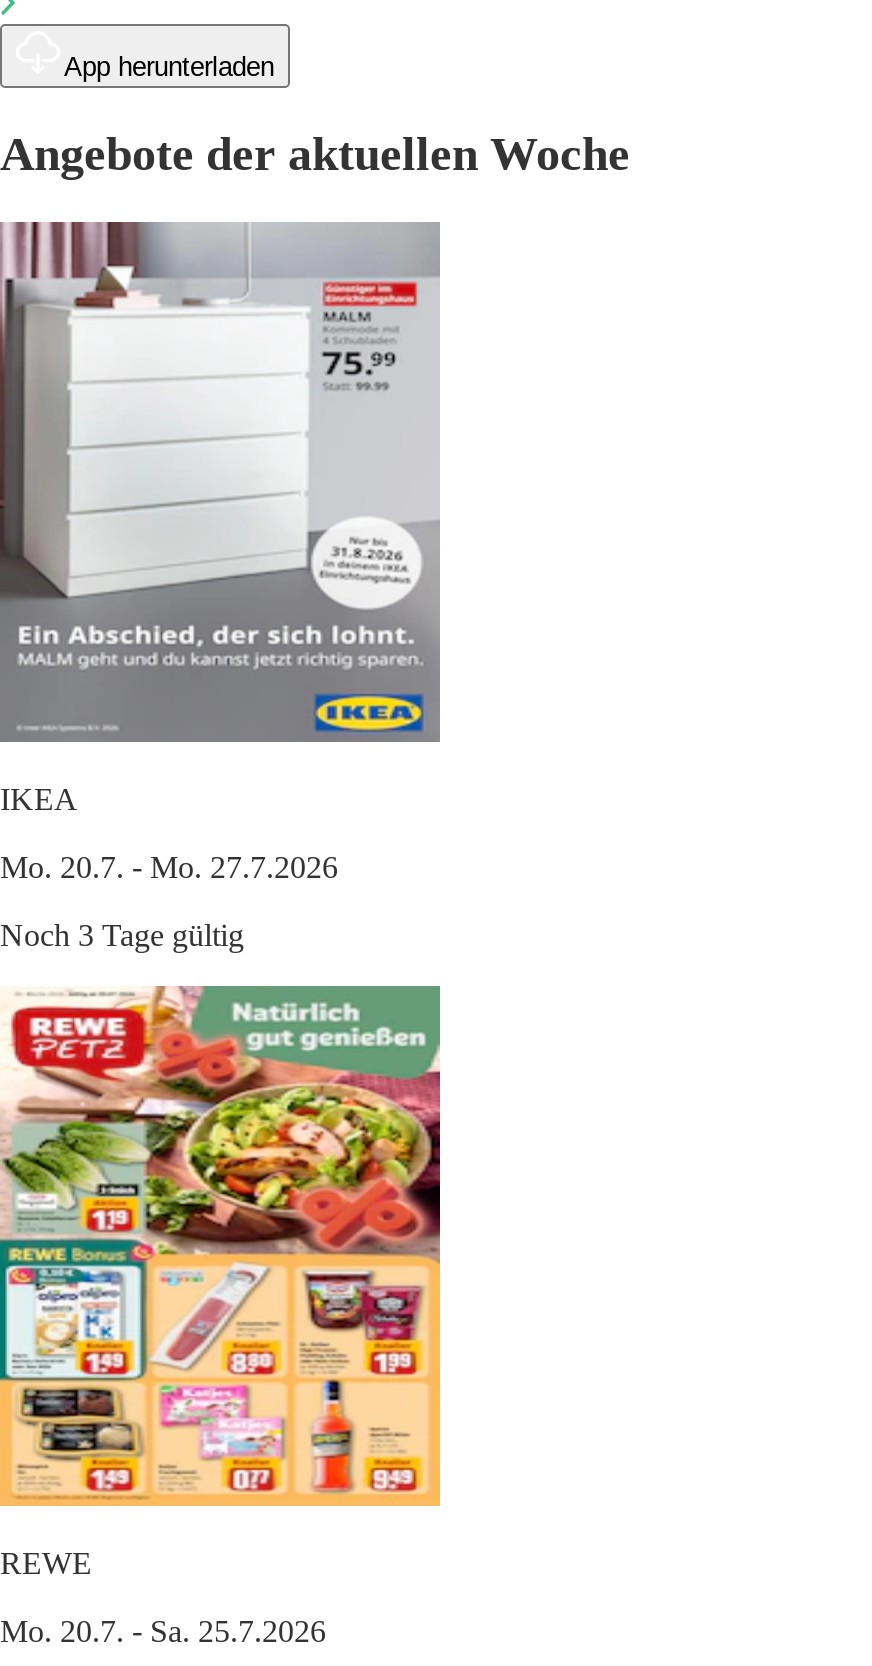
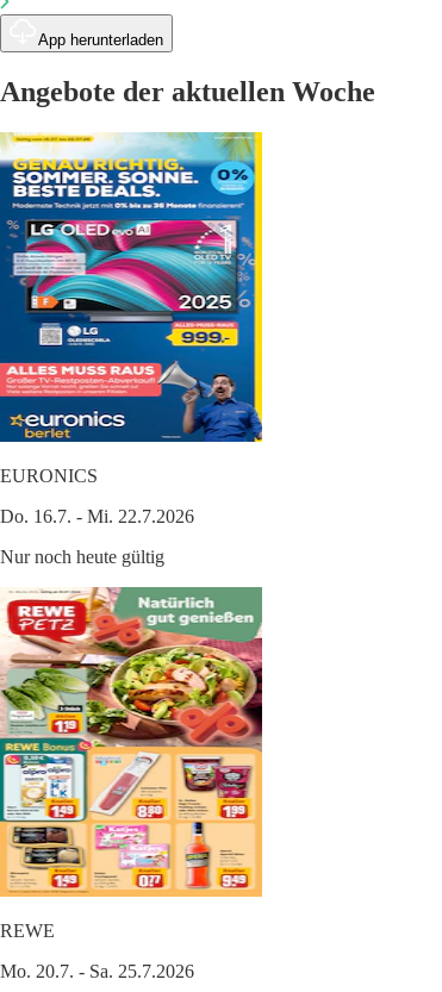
- [image]
- IKEA
+ [image]
+ EURONICS

- Mo. 20.7. - Mo. 27.7.2026
+ Do. 16.7. - Mi. 22.7.2026

- Noch 3 Tage gültig
+ Nur noch heute gültig
